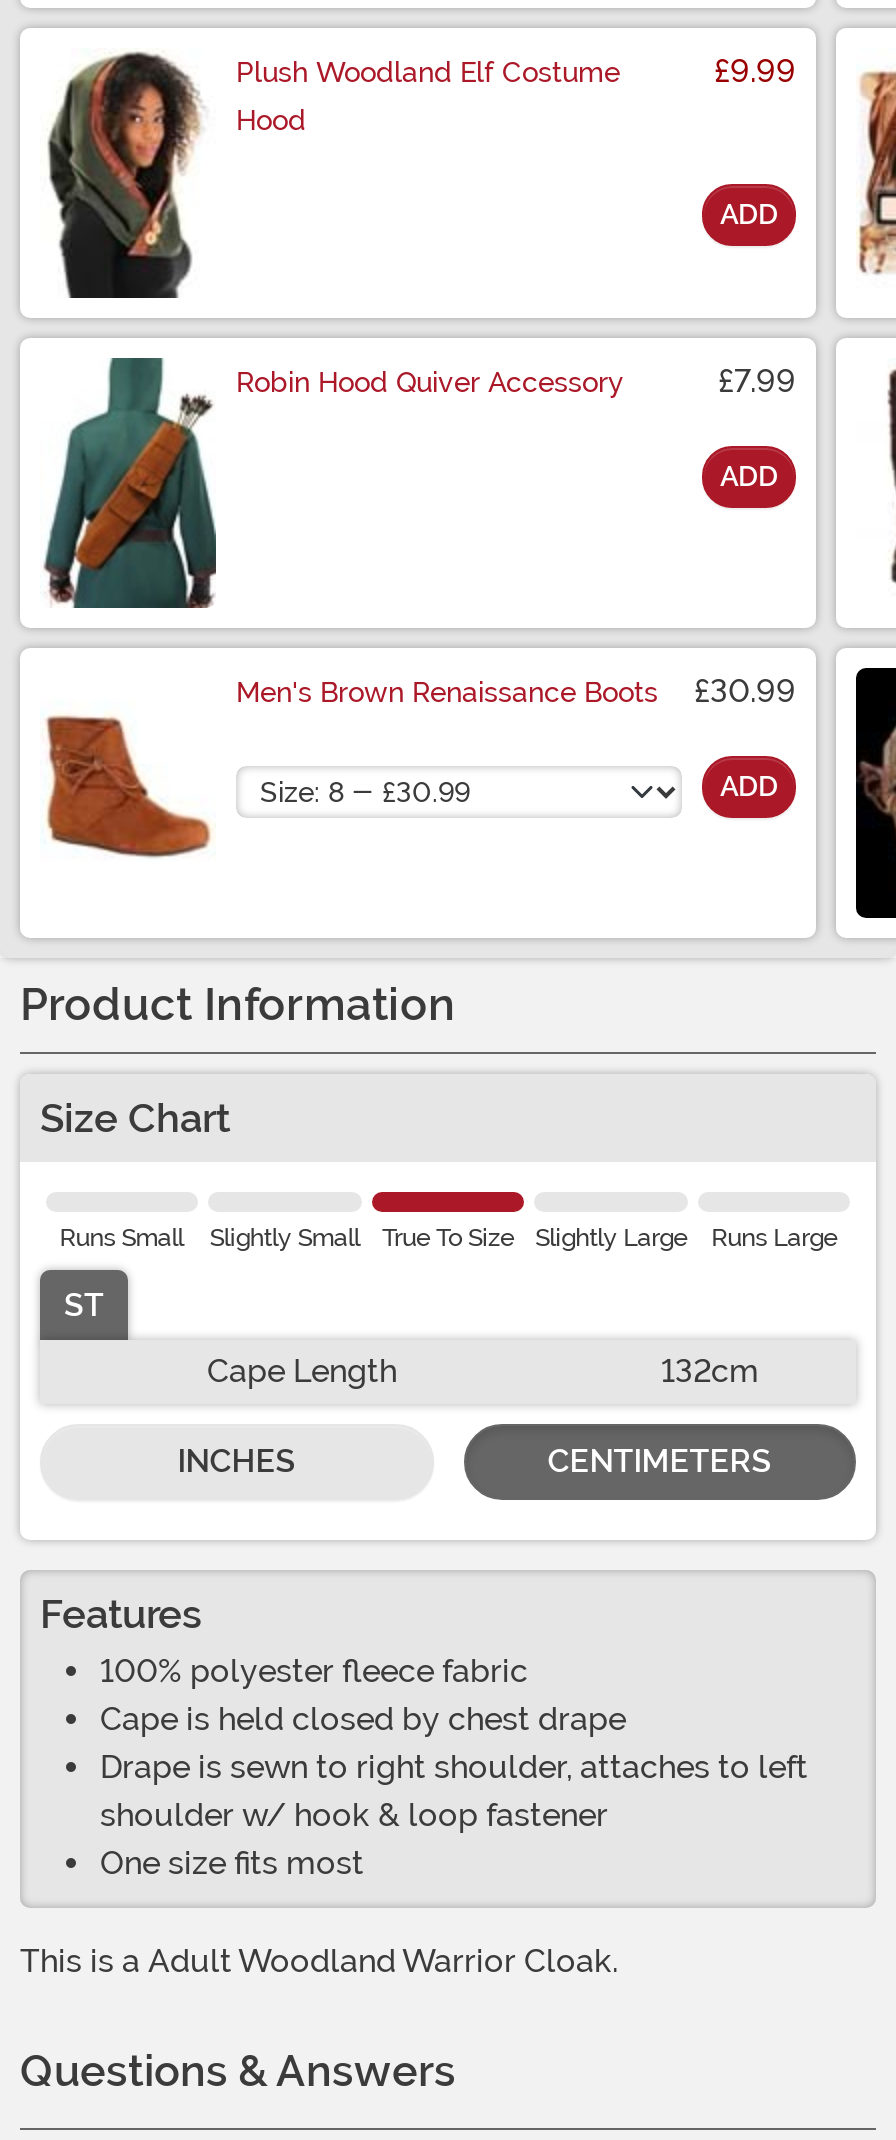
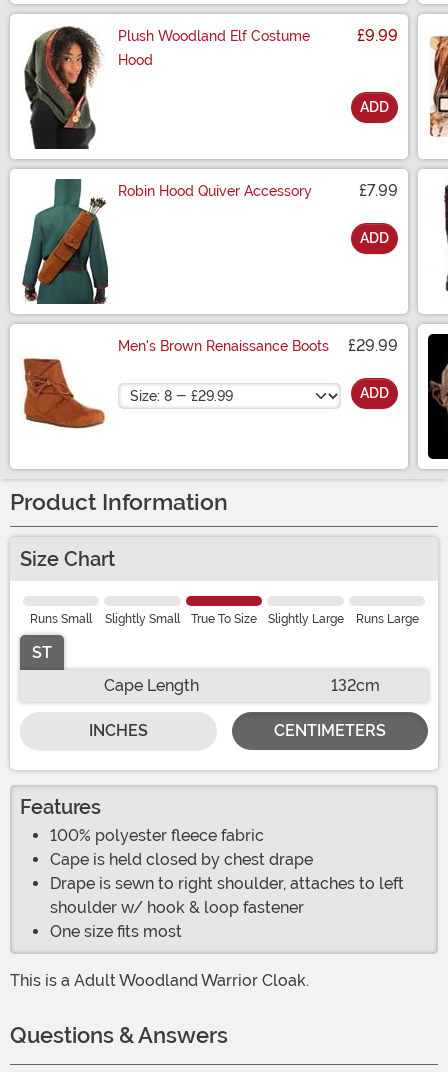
- Men's Brown Renaissance Boots £30.99
+ Men's Brown Renaissance Boots £29.99
